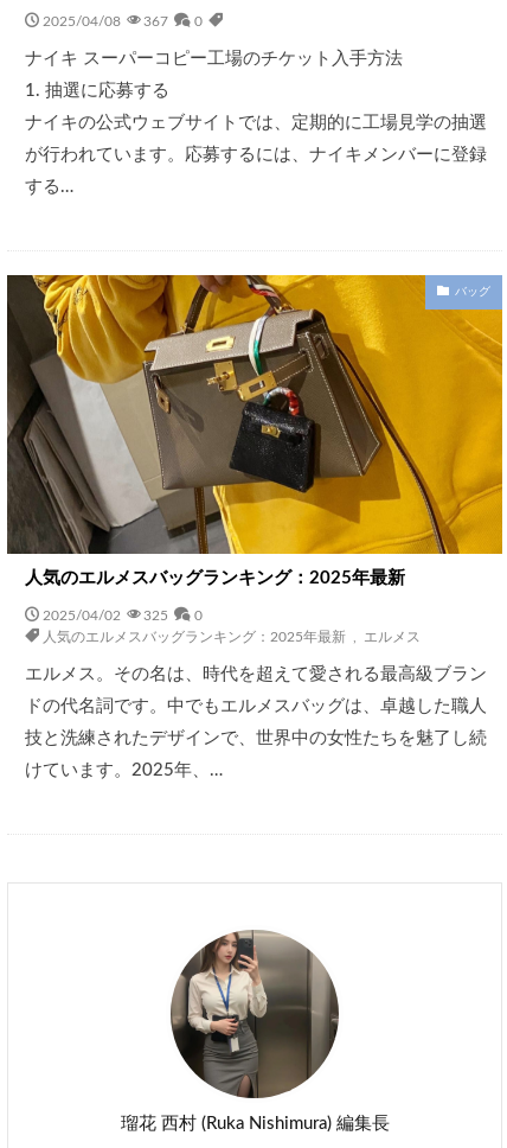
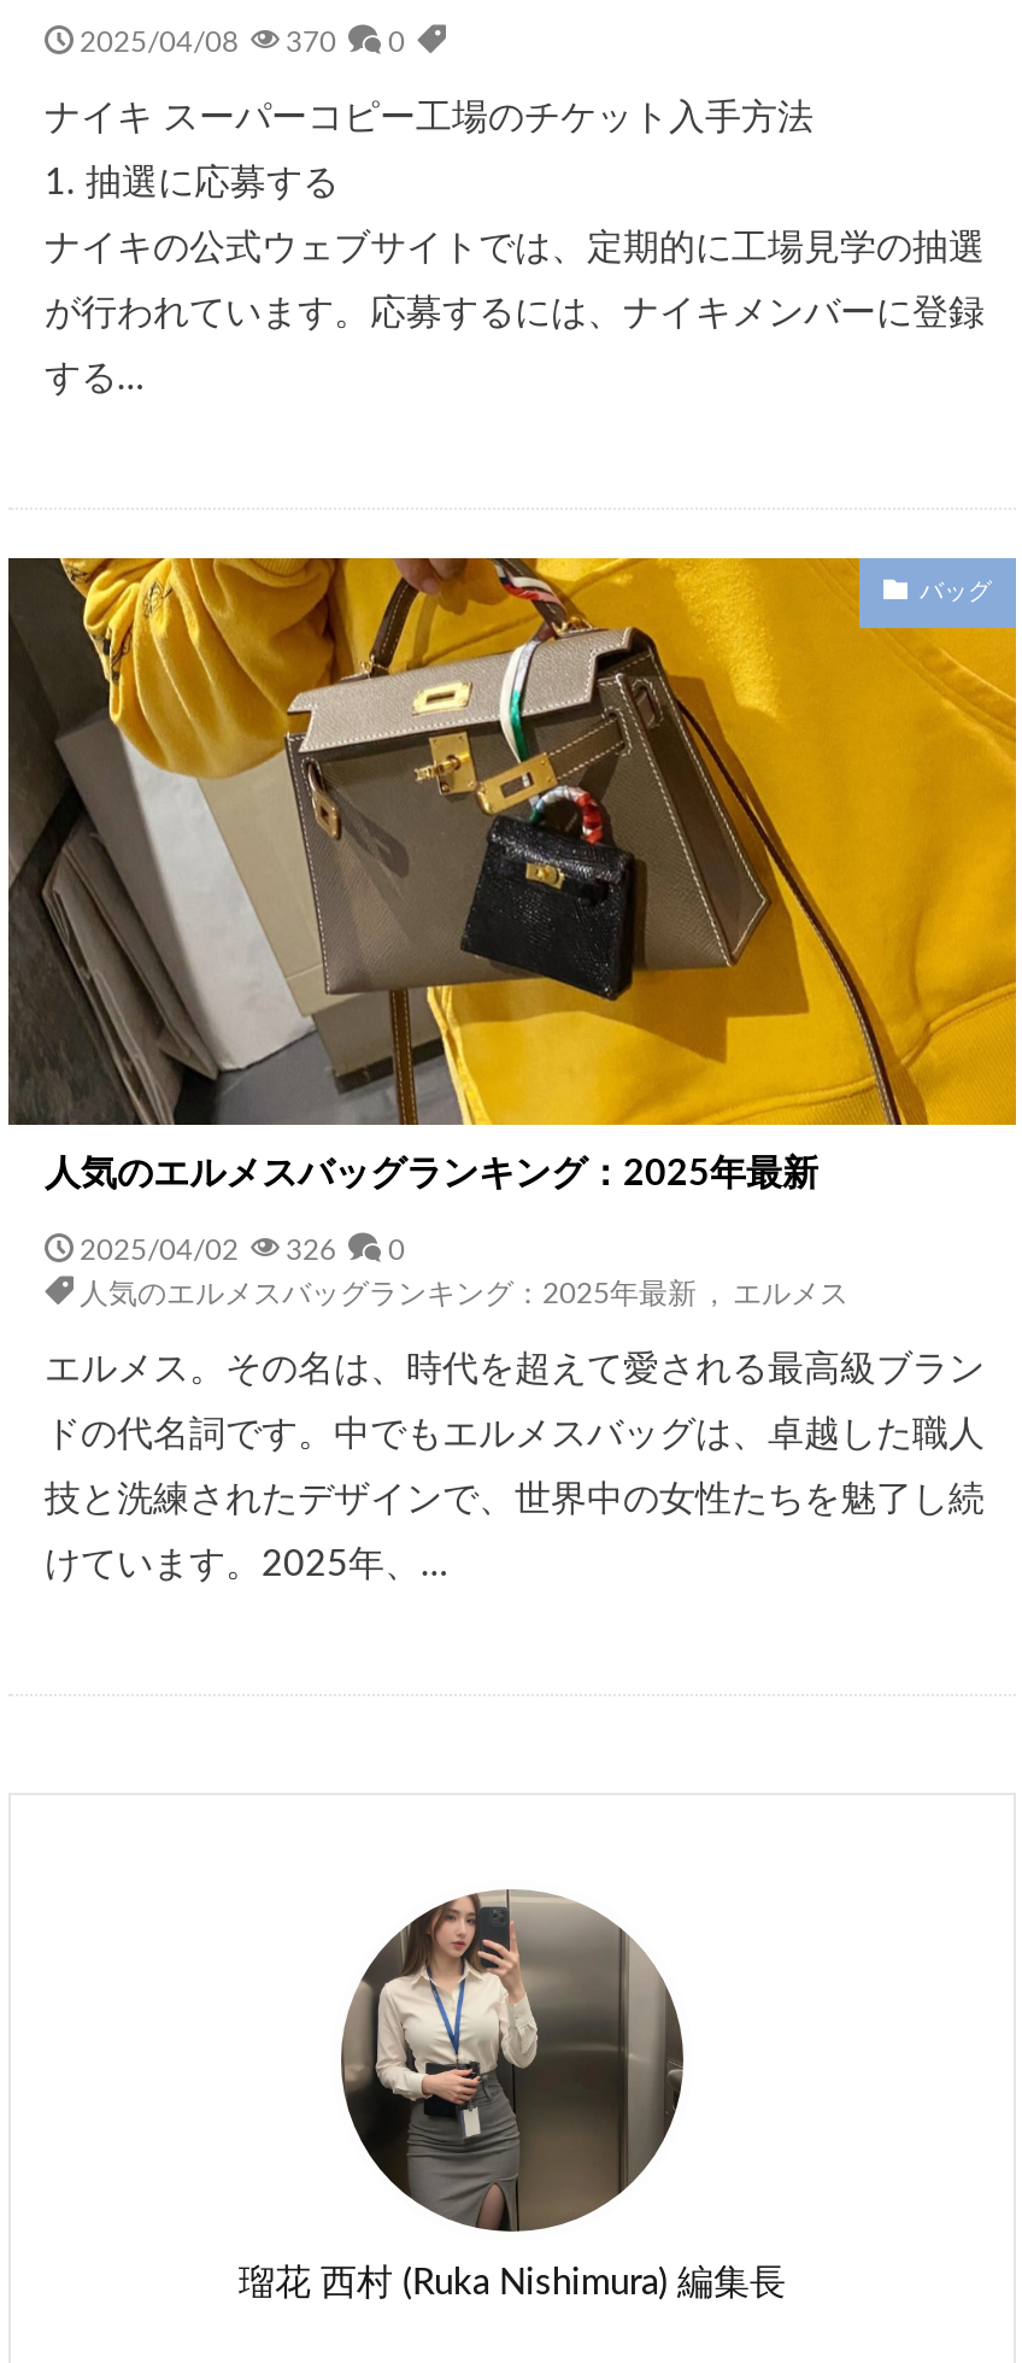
- 2025/04/08 367 0
+ 2025/04/08 370 0

- 2025/04/02 325 0
+ 2025/04/02 326 0
